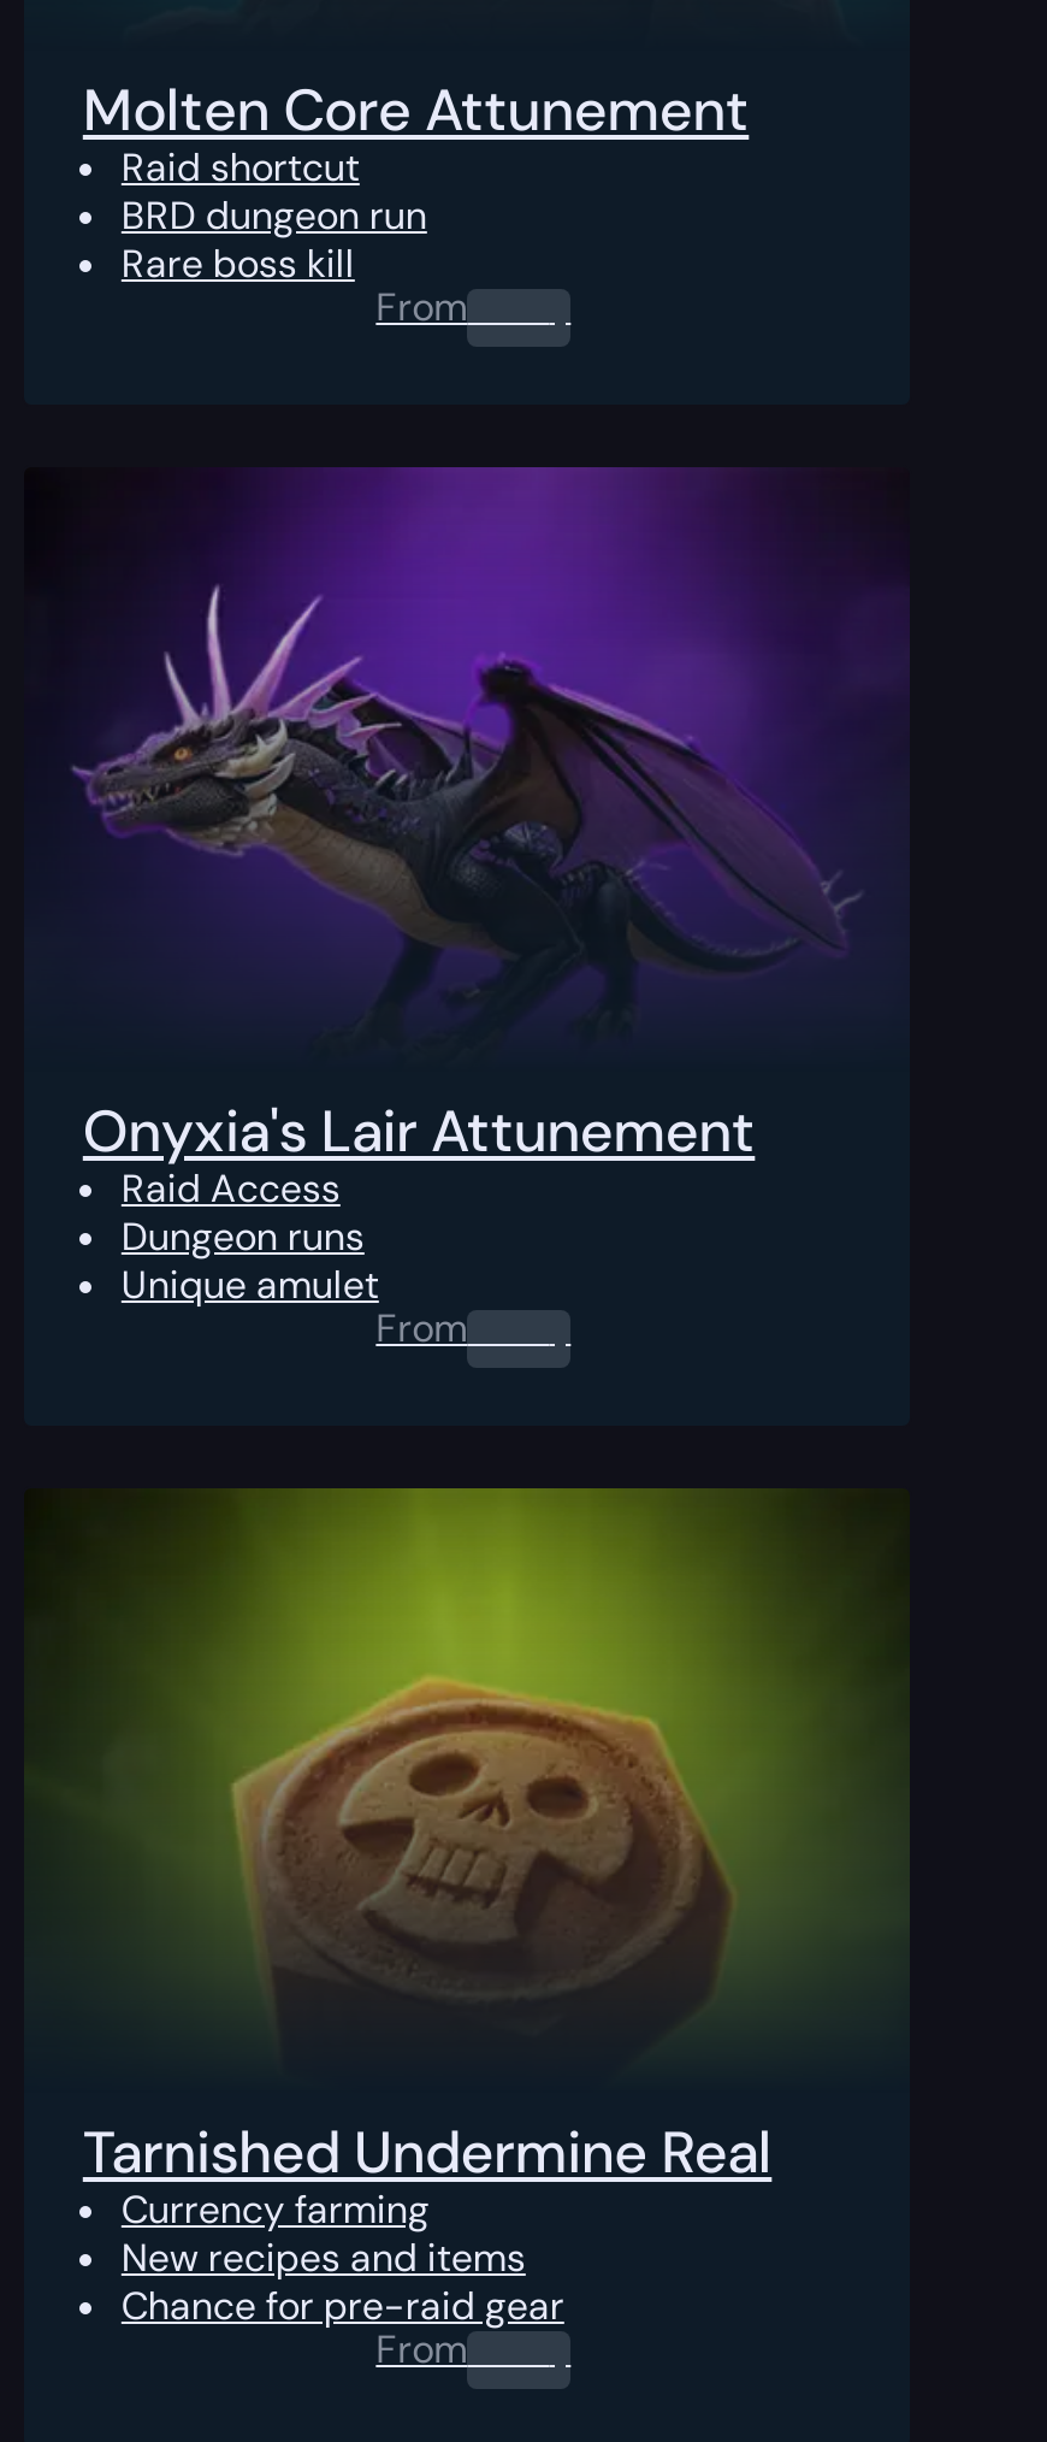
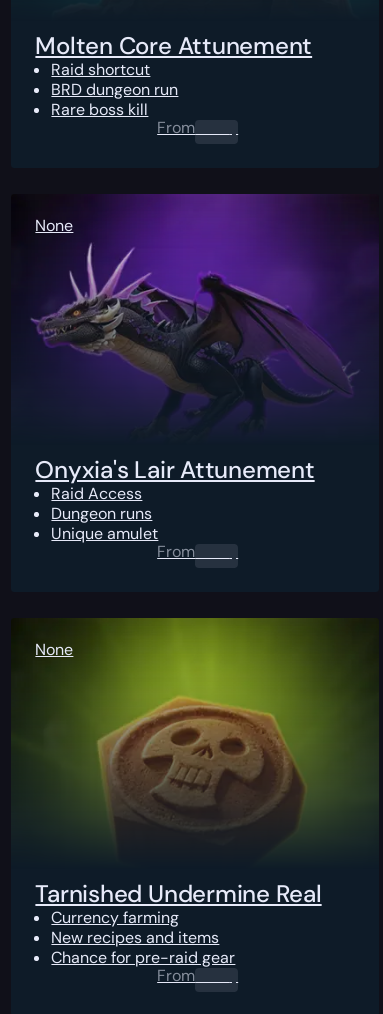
+ None

+ None
